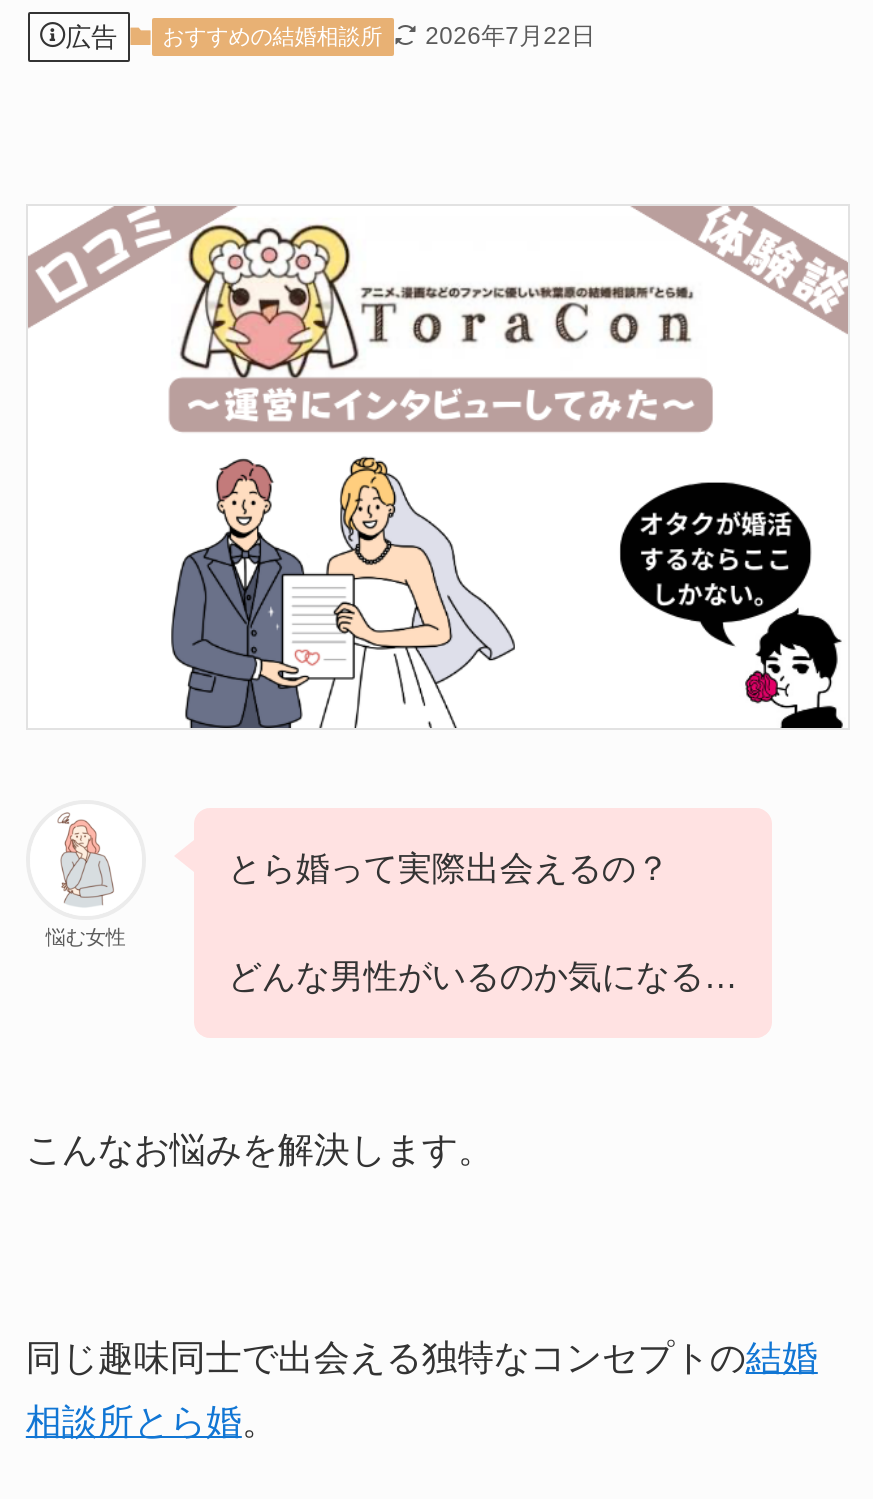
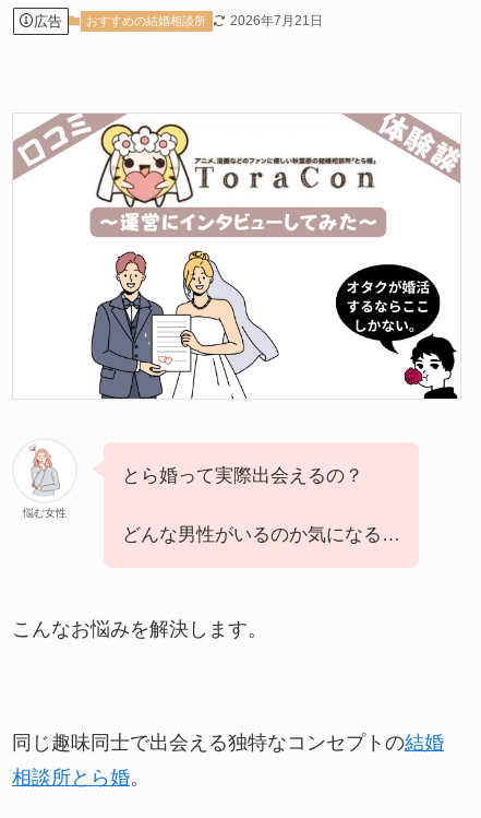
- 広告 おすすめの結婚相談所 2026年7月22日
+ 広告 おすすめの結婚相談所 2026年7月21日
